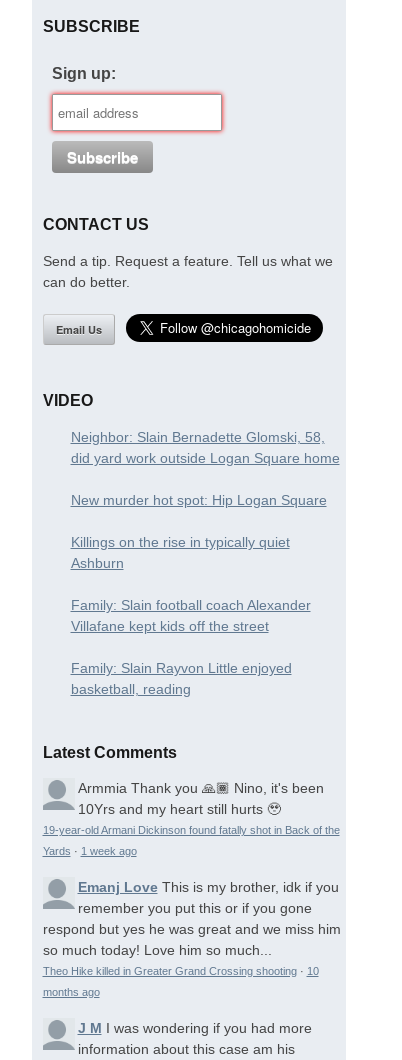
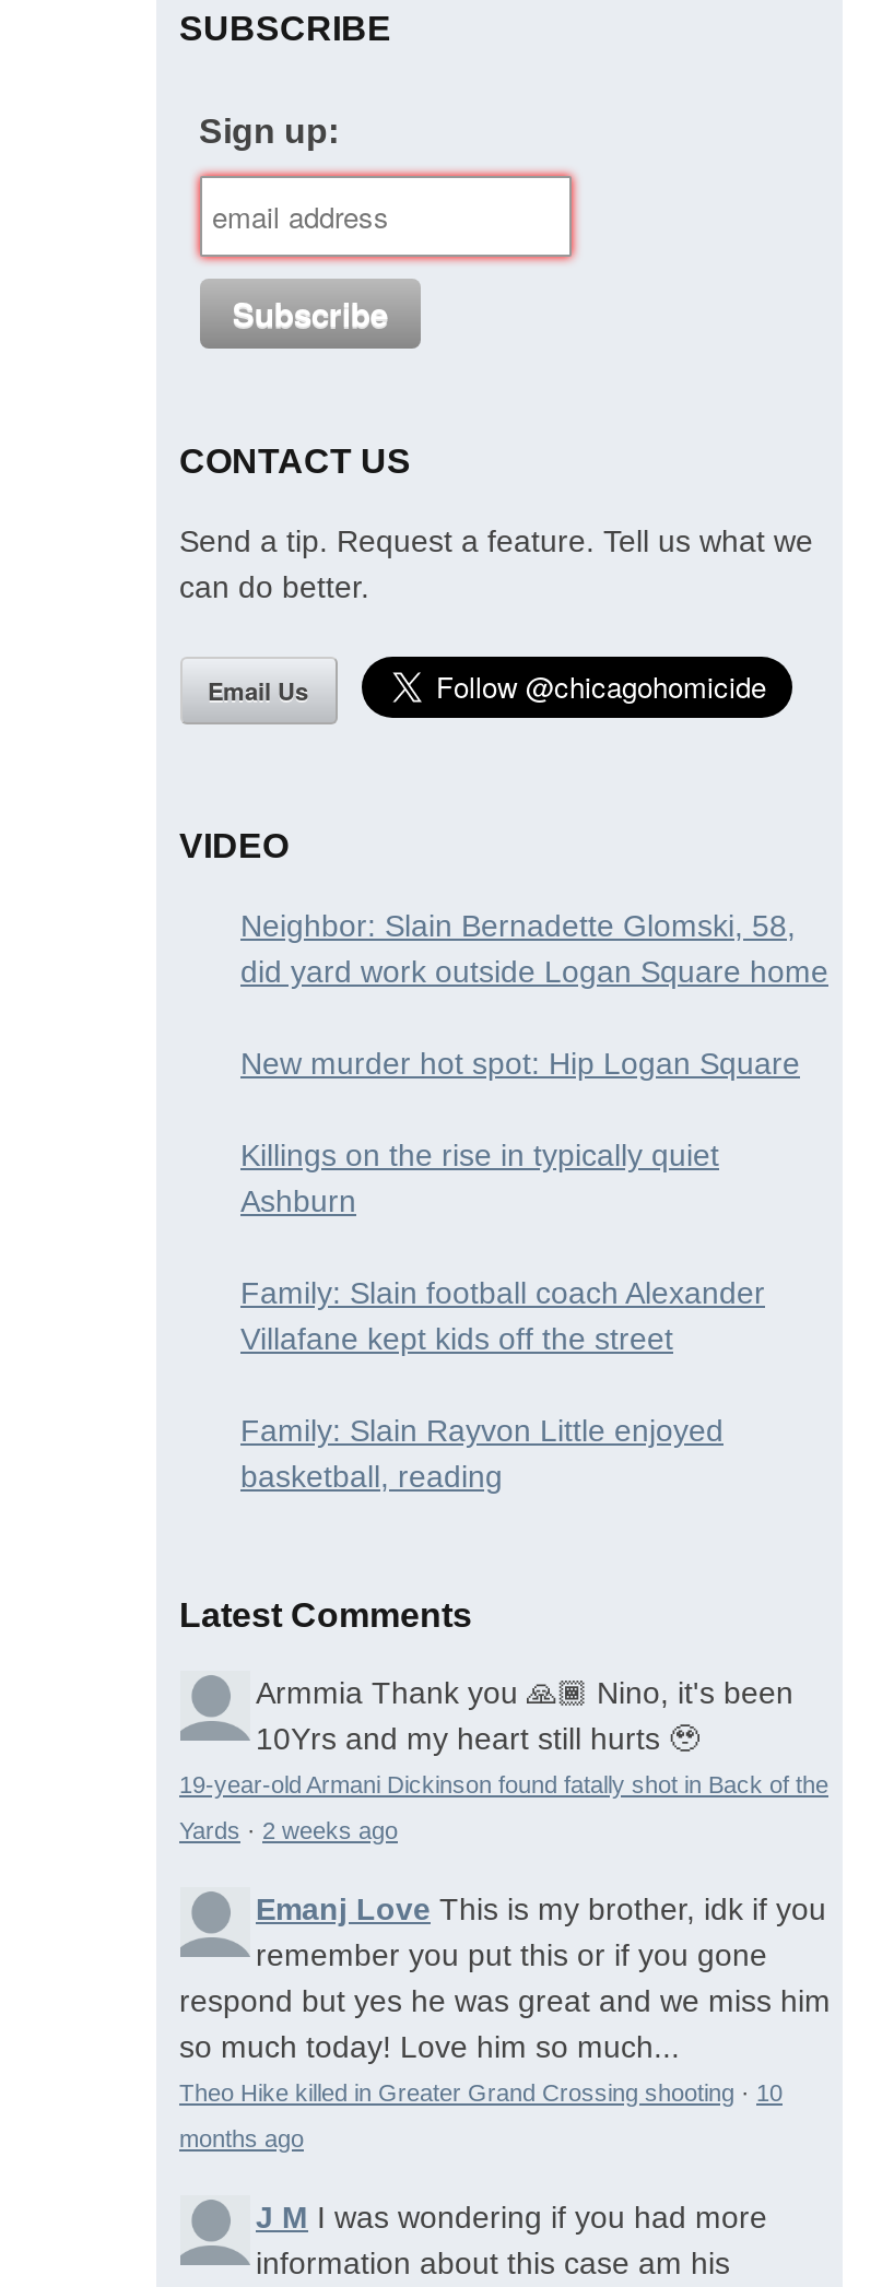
- Yards · 1 week ago
+ Yards · 2 weeks ago
